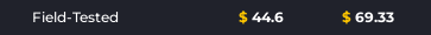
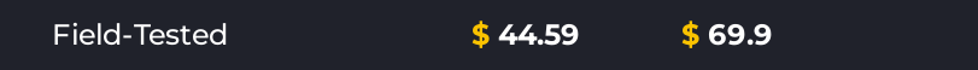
- $44.6
+ $44.59

- $69.33
+ $69.9
